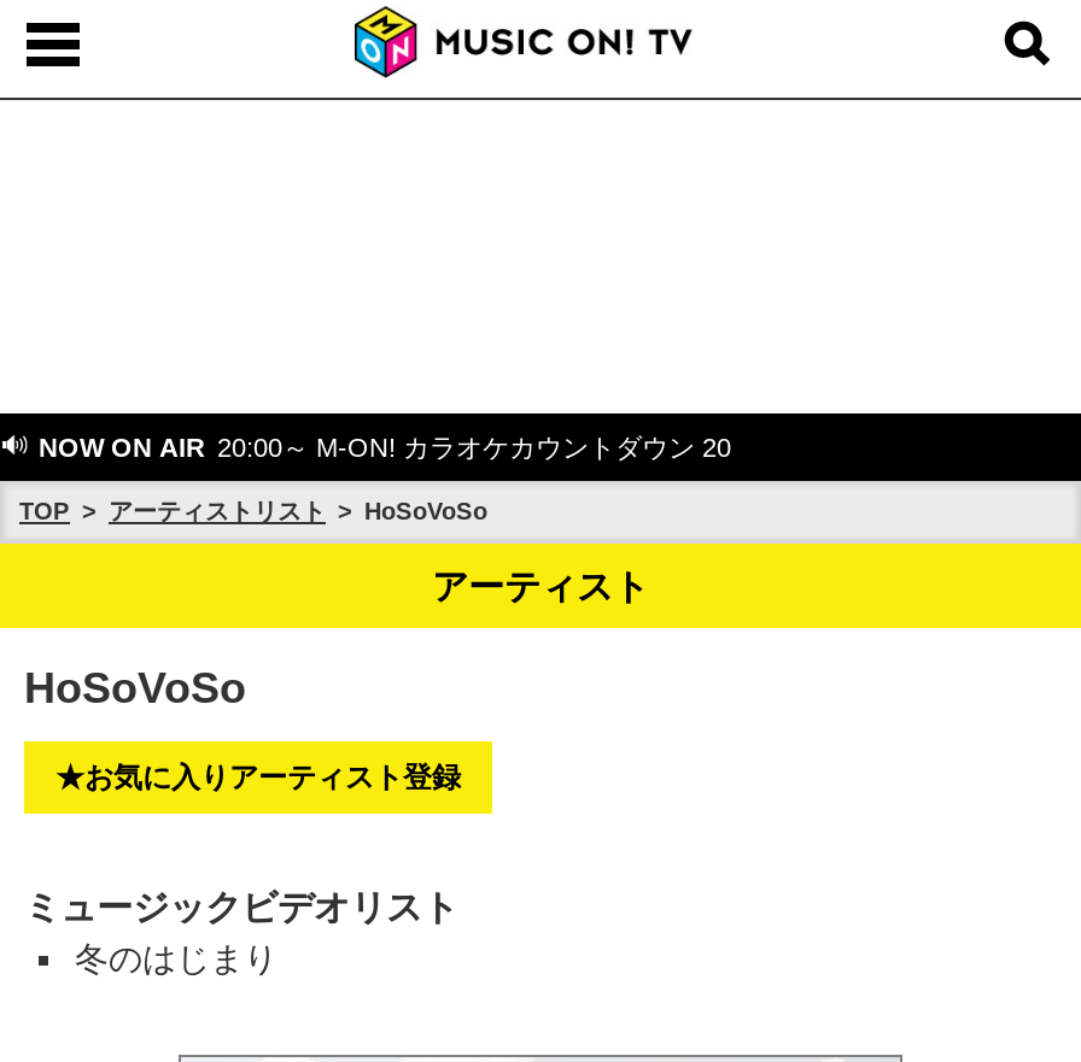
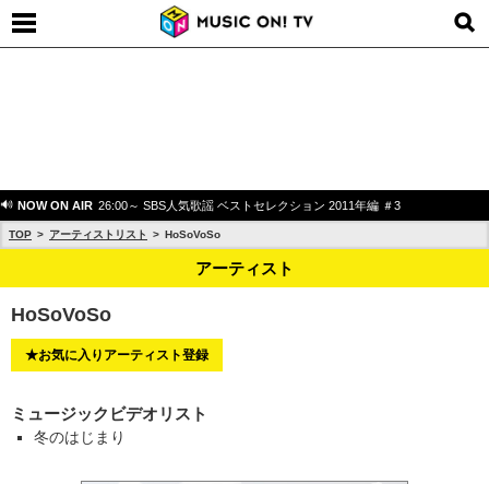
- NOW ON AIR 20:00～ M-ON! カラオケカウントダウン 20
+ NOW ON AIR 26:00～ SBS人気歌謡 ベストセレクション 2011年編 ＃3
